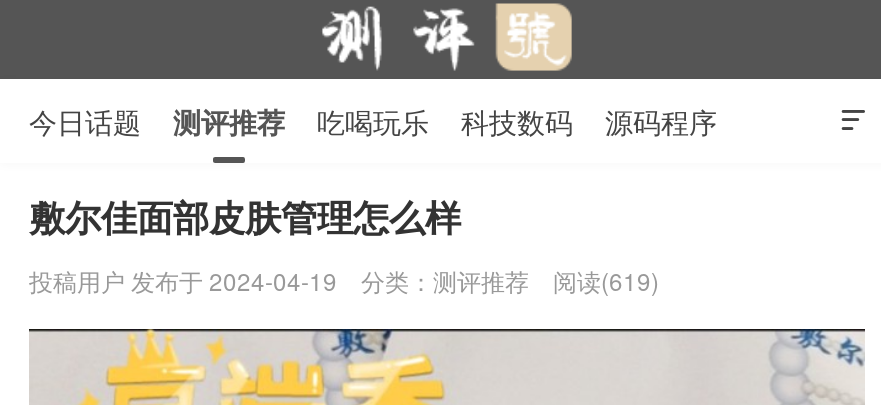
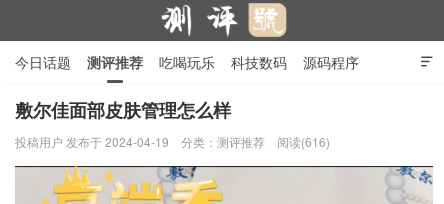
- 投稿用户发布于 2024-04-19 分类：测评推荐 阅读(619)
+ 投稿用户发布于 2024-04-19 分类：测评推荐 阅读(616)
